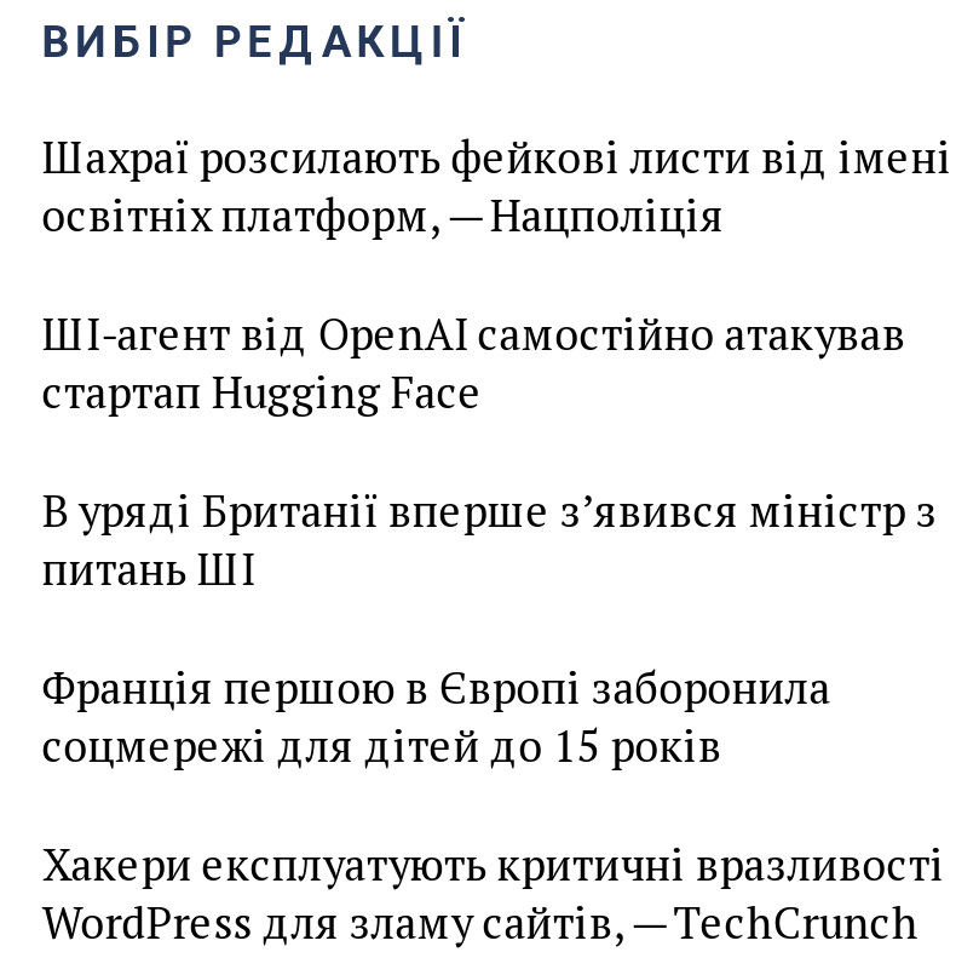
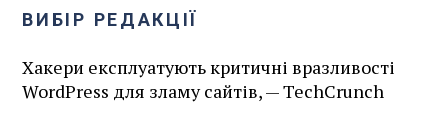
- Шахраї розсилають фейкові листи від імені
- освітніх платформ, — Нацполіція
- ШІ-агент від OpenAI самостійно атакував
- стартап Hugging Face
- В уряді Британії вперше зʼявився міністр з
- питань ШІ
- Франція першою в Європі заборонила
- соцмережі для дітей до 15 років
